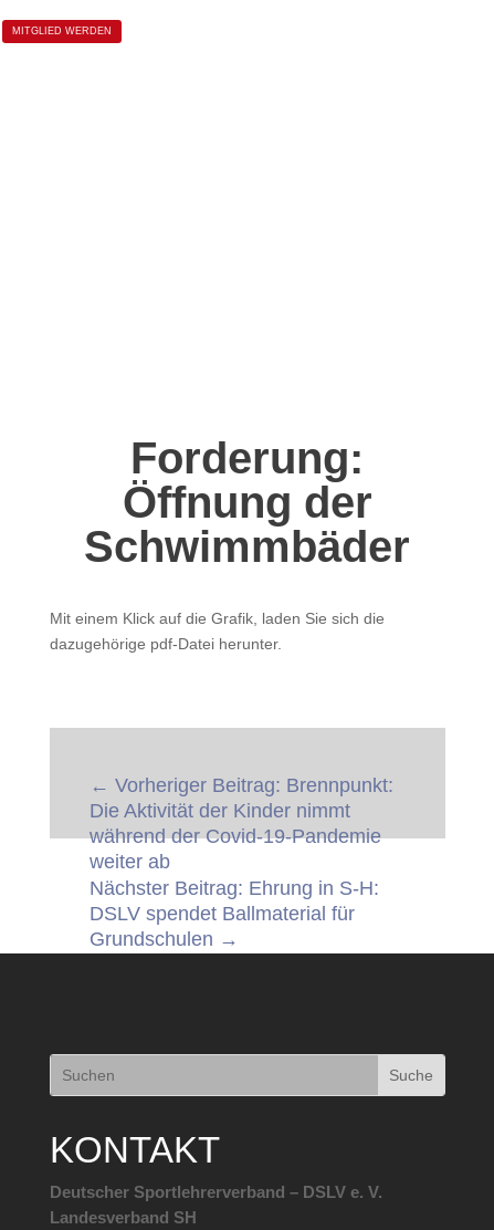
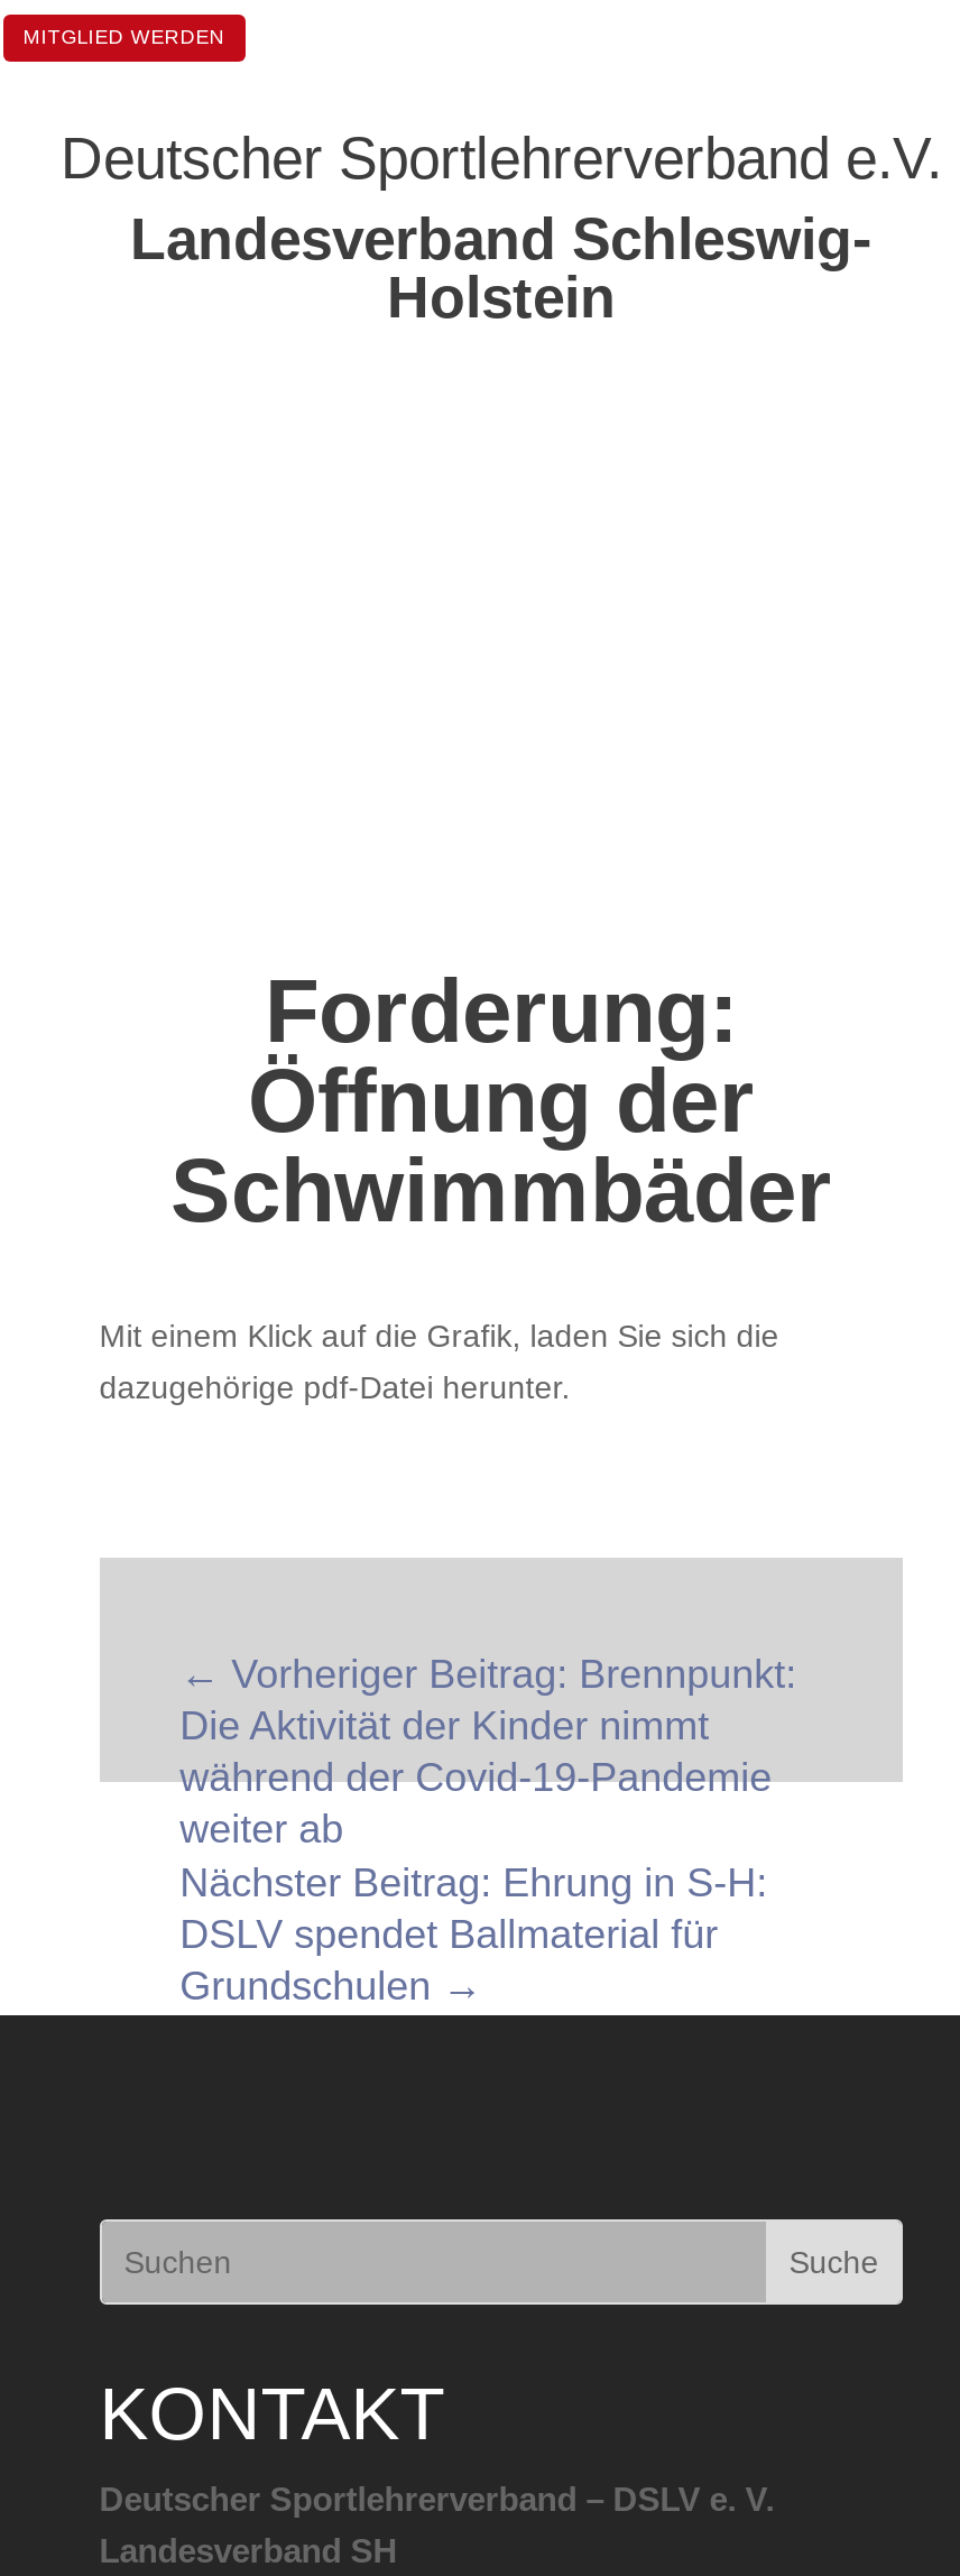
+ Deutscher Sportlehrerverband e.V.
+ Landesverband Schleswig-
+ Holstein
